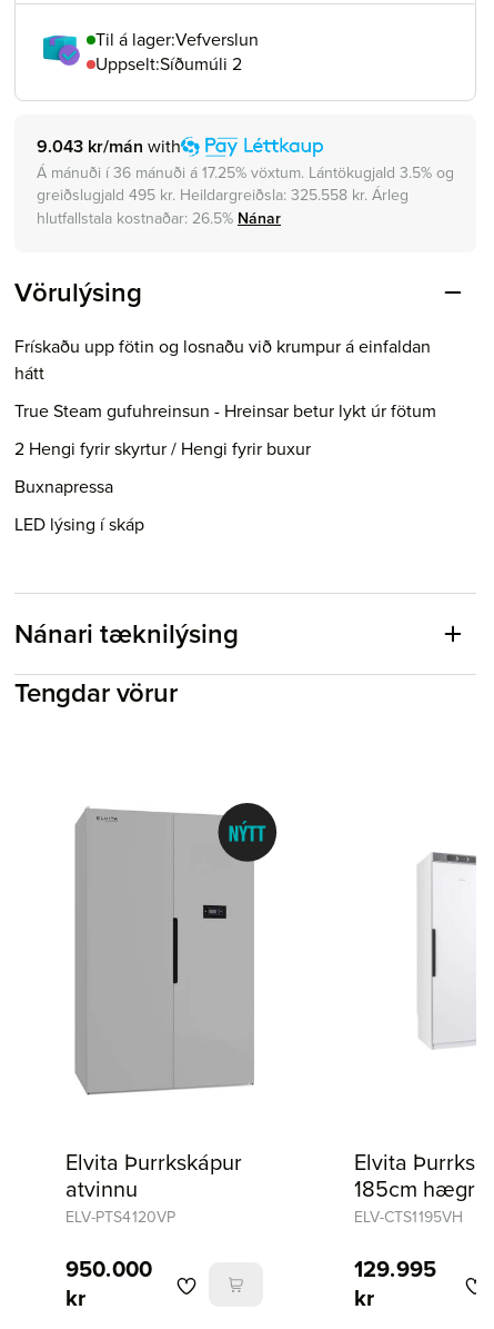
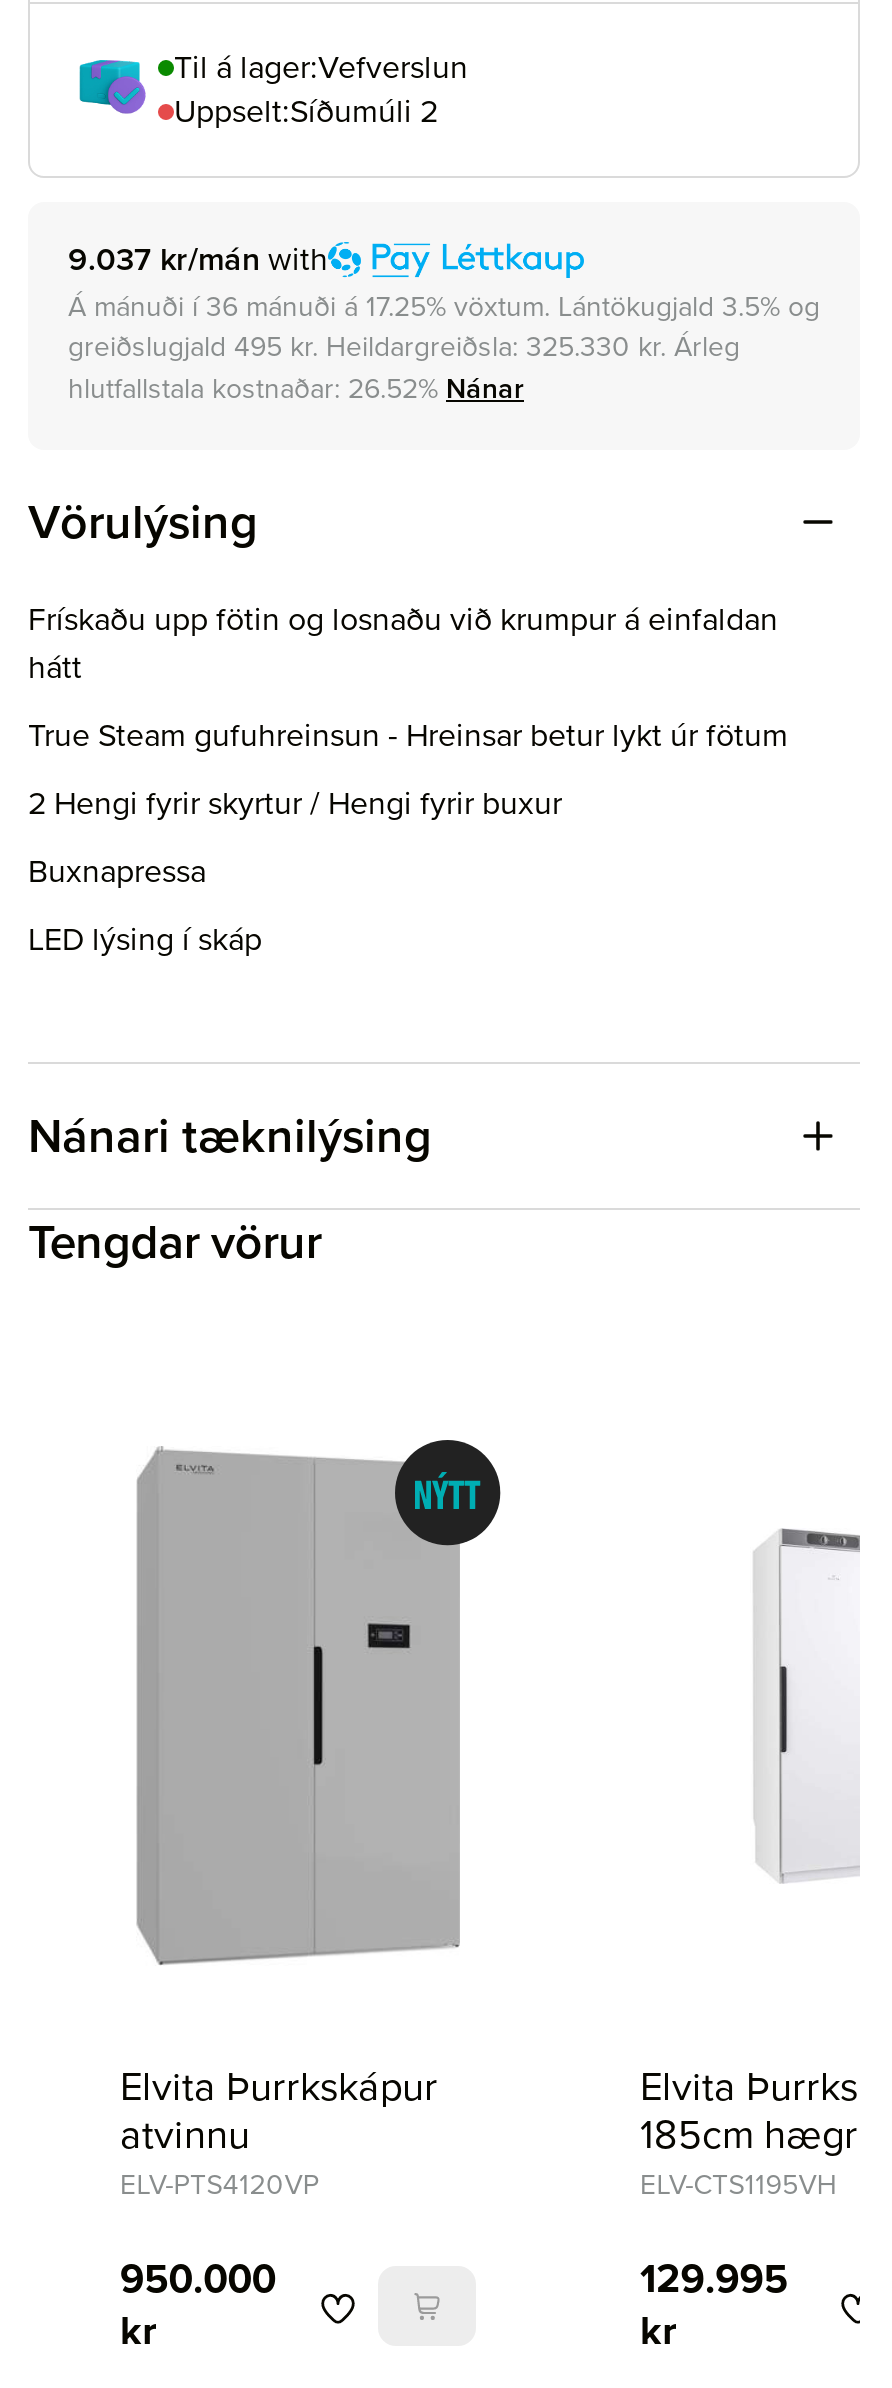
- 9.043 kr/mán with
+ 9.037 kr/mán with

- greiðslugjald 495 kr. Heildargreiðsla: 325.558 kr. Árleg
+ greiðslugjald 495 kr. Heildargreiðsla: 325.330 kr. Árleg

- hlutfallstala kostnaðar: 26.5% Nánar
+ hlutfallstala kostnaðar: 26.52% Nánar
